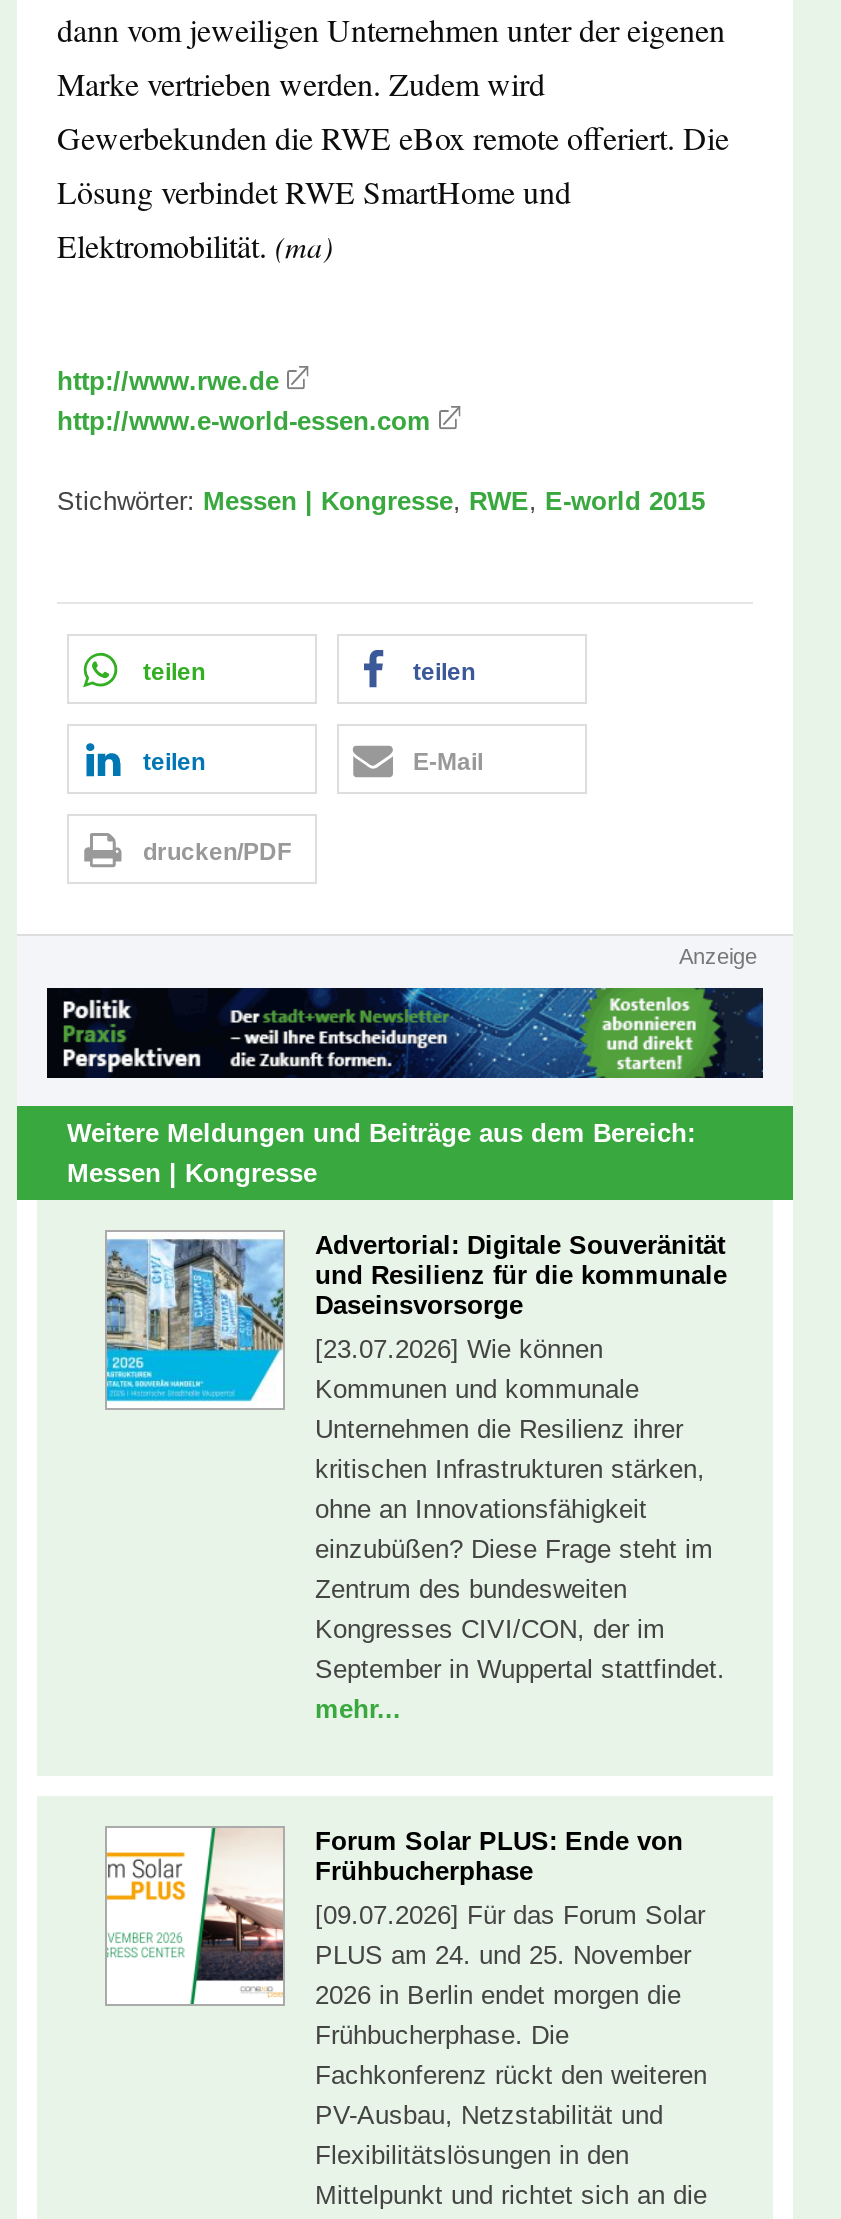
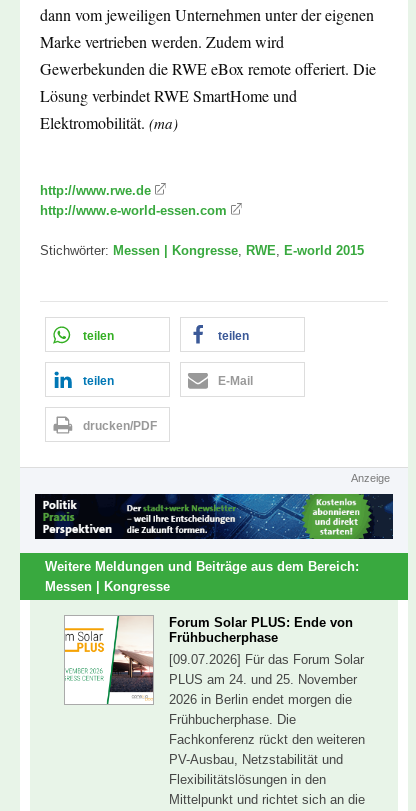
- [image]
- Advertorial: Digitale Souveränität
- und Resilienz für die kommunale
- Daseinsvorsorge
- [23.07.2026] Wie können
- Kommunen und kommunale
- Unternehmen die Resilienz ihrer
- kritischen Infrastrukturen stärken,
- ohne an Innovationsfähigkeit
- einzubüßen? Diese Frage steht im
- Zentrum des bundesweiten
- Kongresses CIVI/CON, der im
- September in Wuppertal stattfindet.
- mehr...
